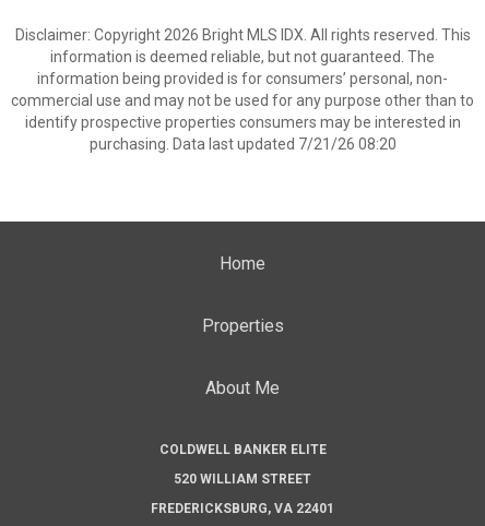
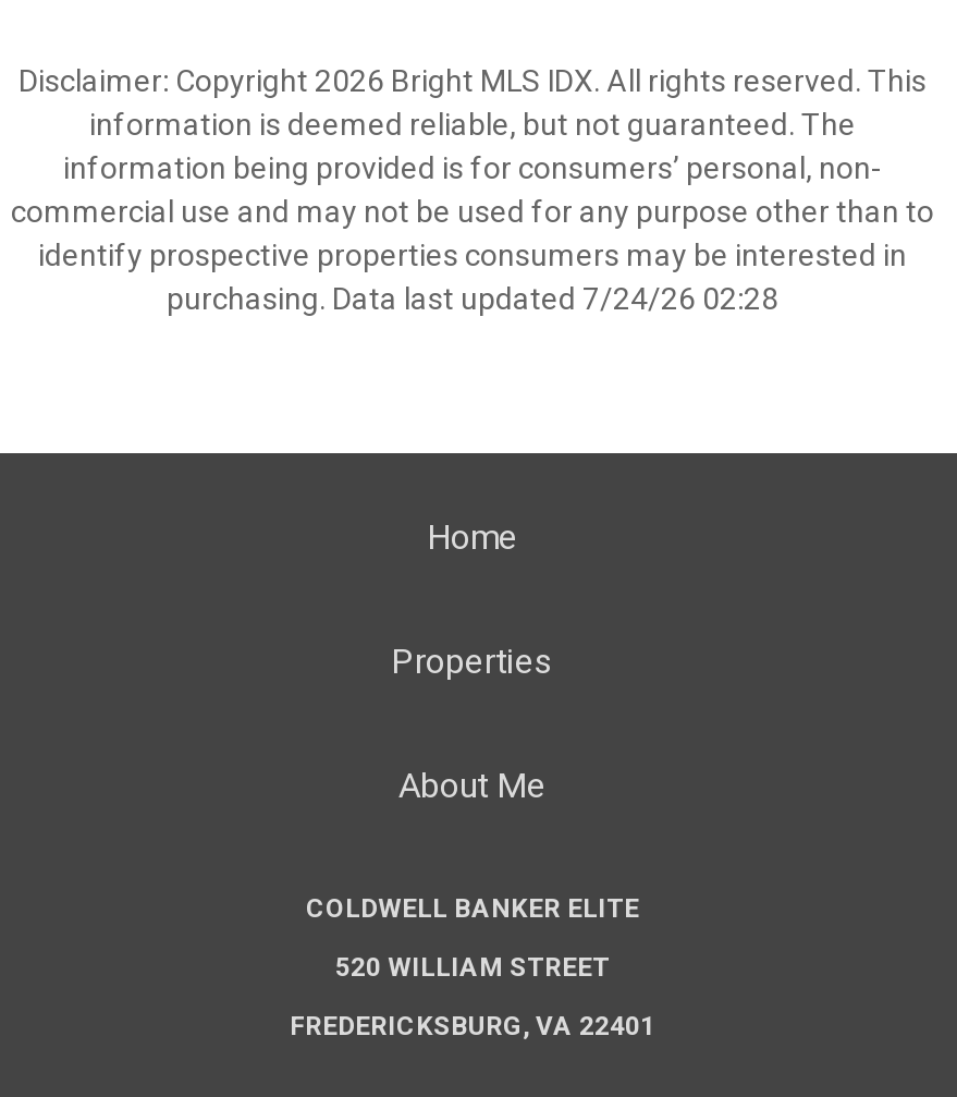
- purchasing. Data last updated 7/21/26 08:20
+ purchasing. Data last updated 7/24/26 02:28
